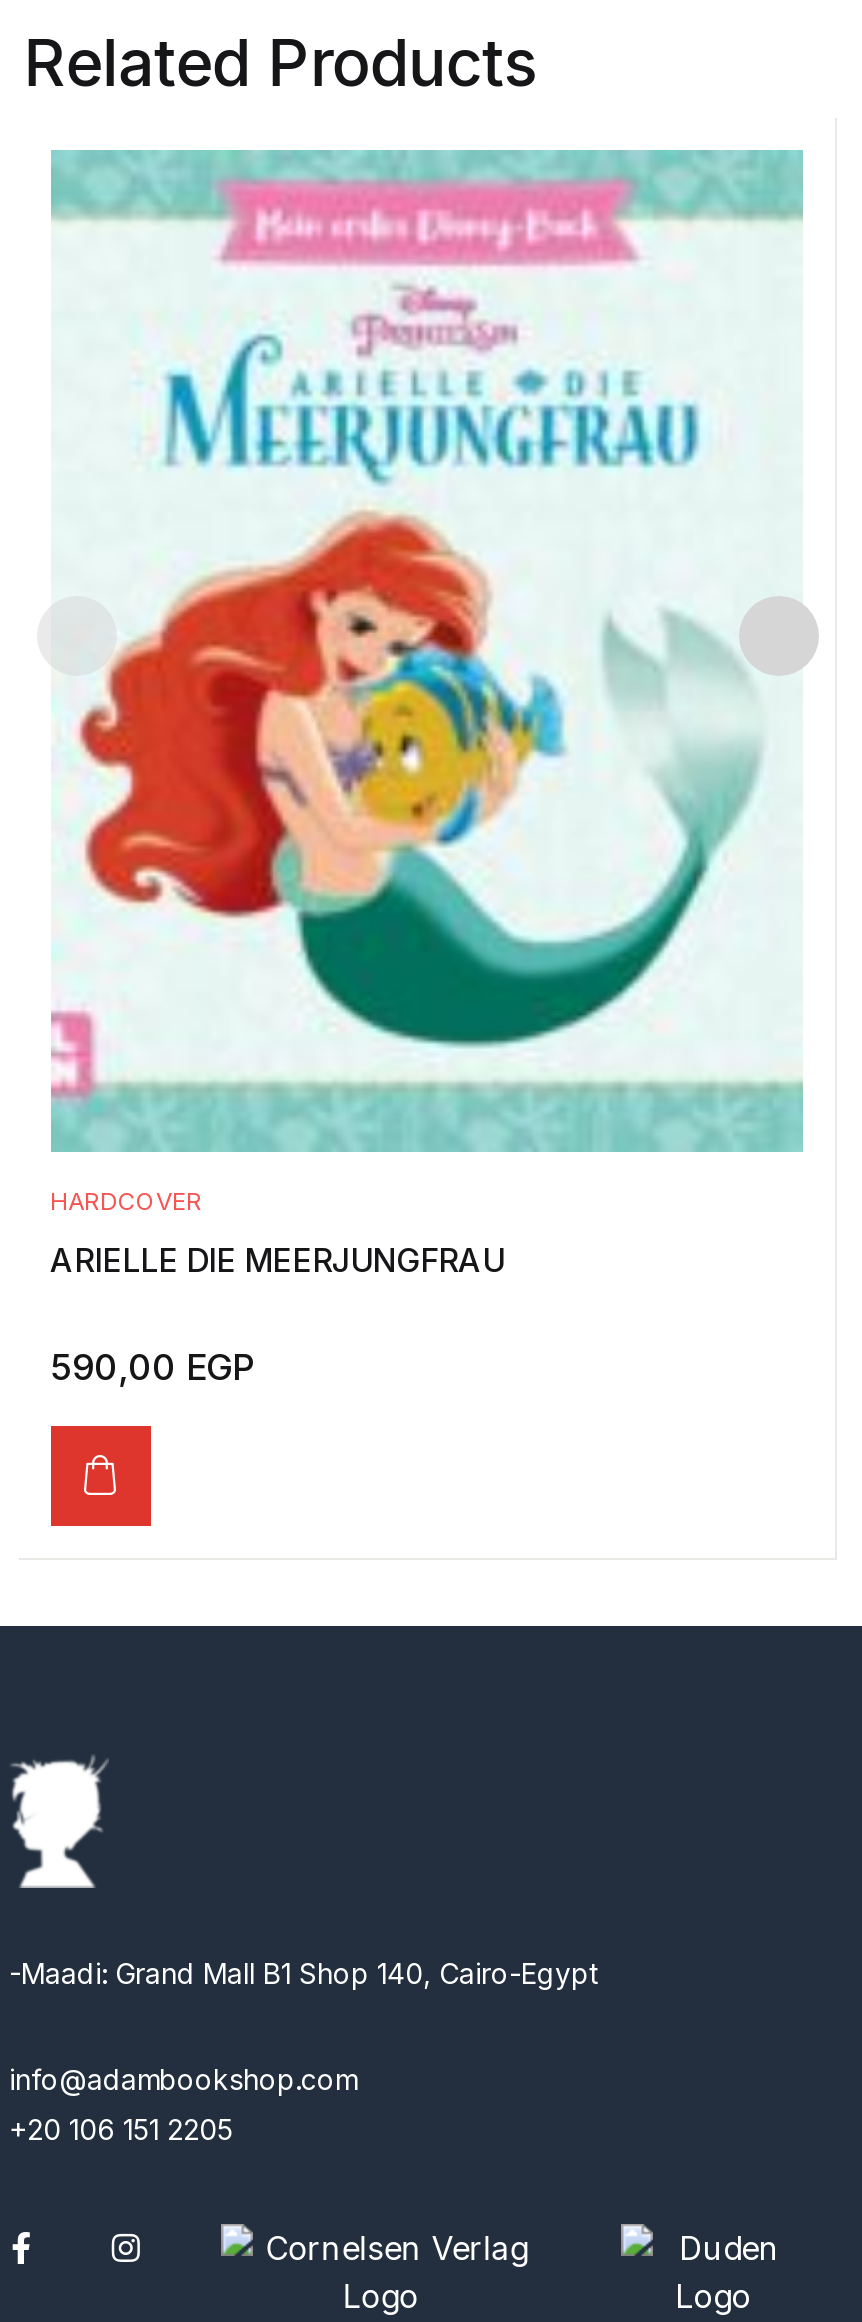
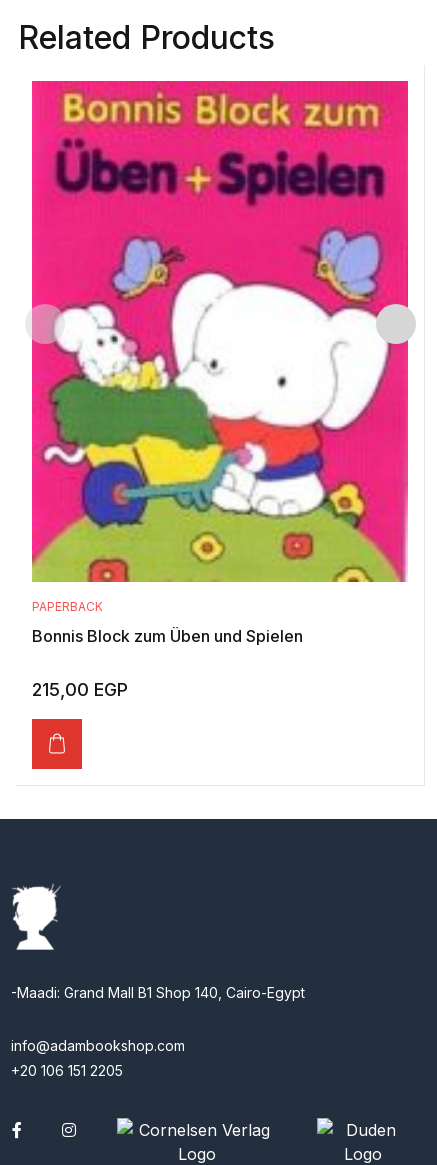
- [image]
- HARDCOVER
+ [image]
+ PAPERBACK

- ARIELLE DIE MEERJUNGFRAU
+ Bonnis Block zum Üben und Spielen

- 590,00 EGP
+ 215,00 EGP
